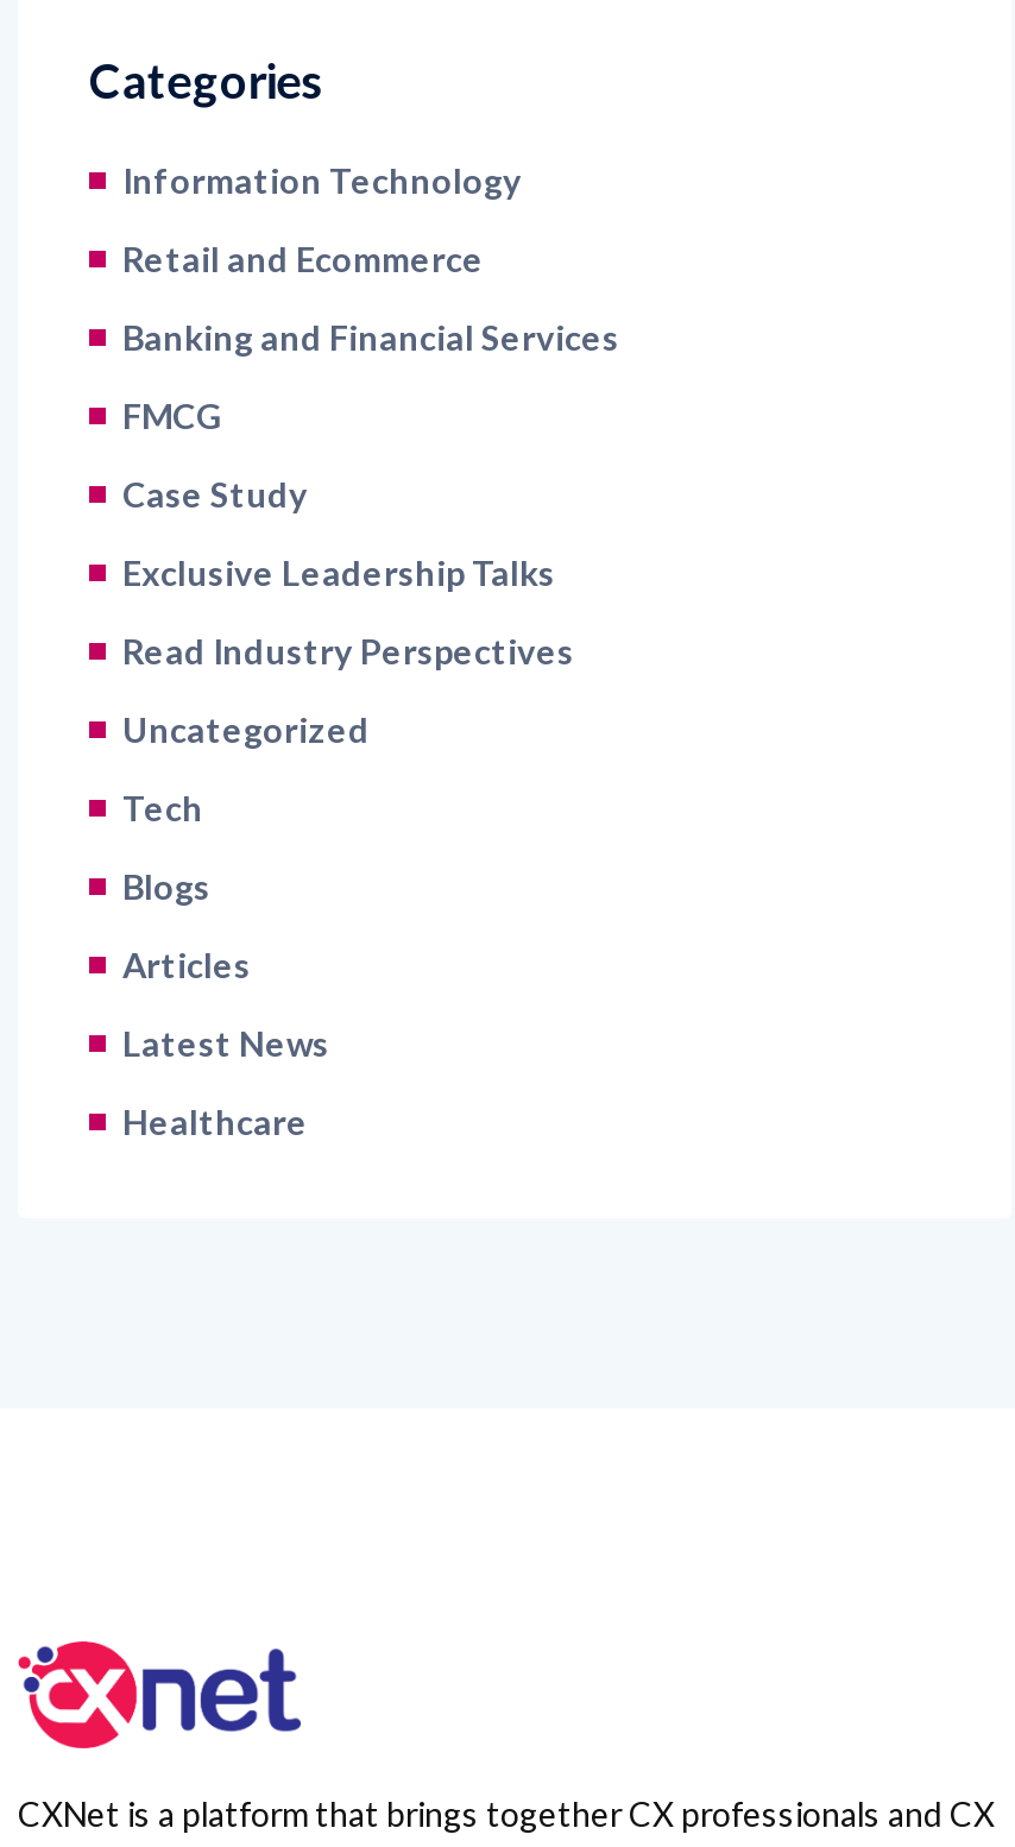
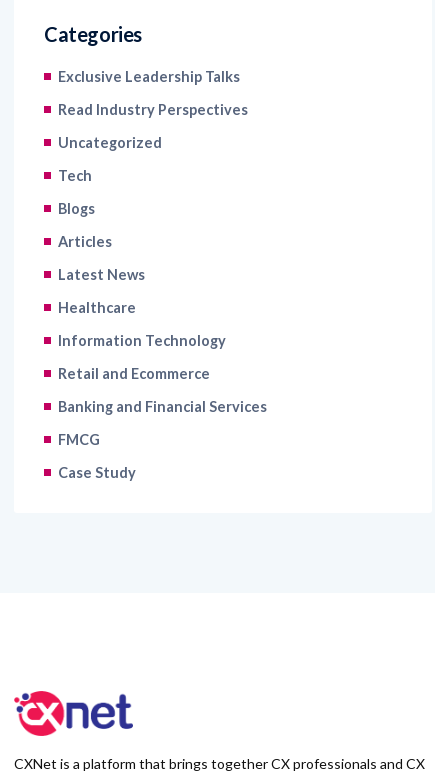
moved down: Information Technology | Retail and Ecommerce | Banking and Financial Services | FMCG | Case Study

moved up: Exclusive Leadership Talks | Read Industry Perspectives | Uncategorized | Tech | Blogs | Articles | Latest News | Healthcare
